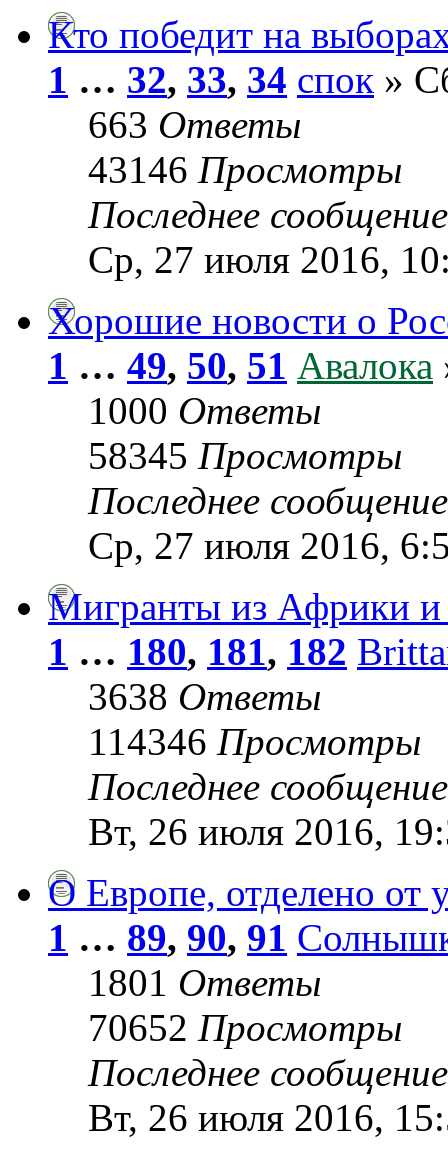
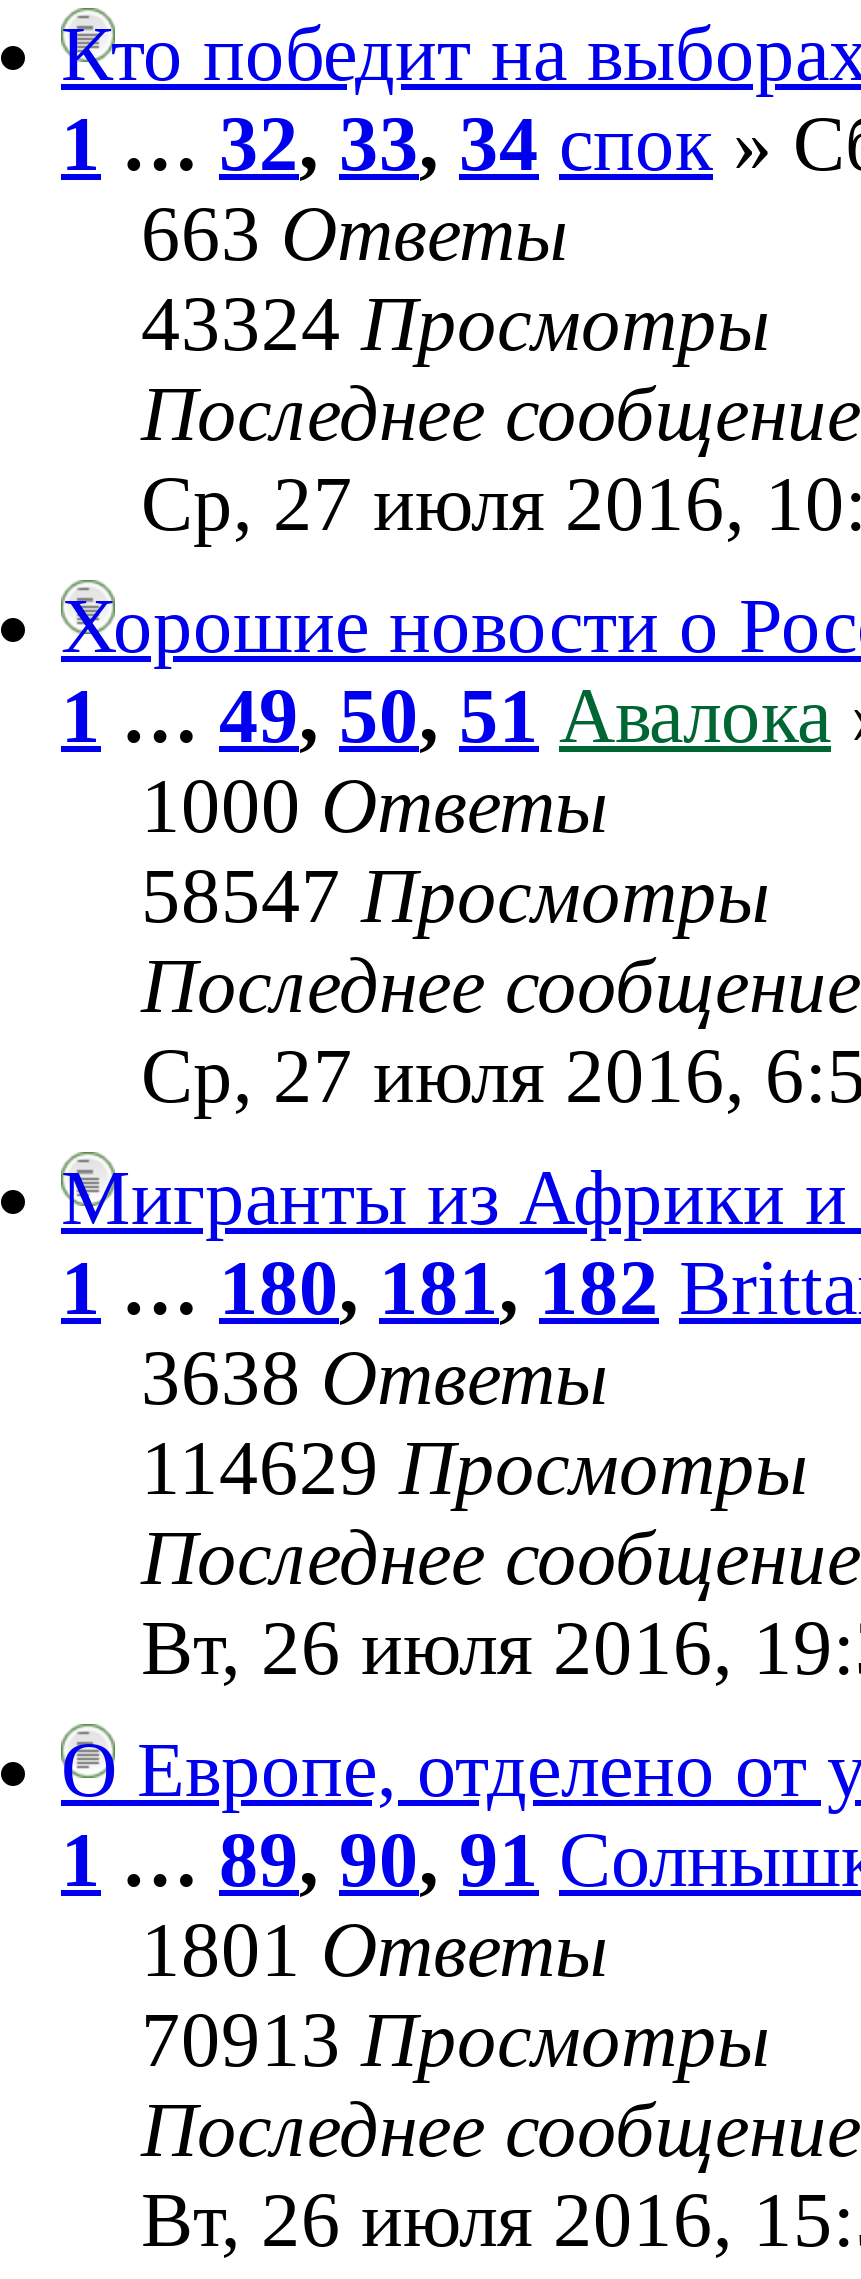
- 43146 Просмотры
+ 43324 Просмотры

- 58345 Просмотры
+ 58547 Просмотры

- 114346 Просмотры
+ 114629 Просмотры

- 70652 Просмотры
+ 70913 Просмотры
